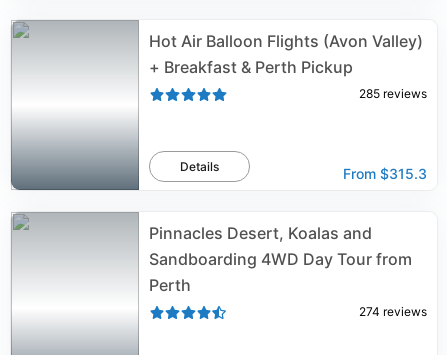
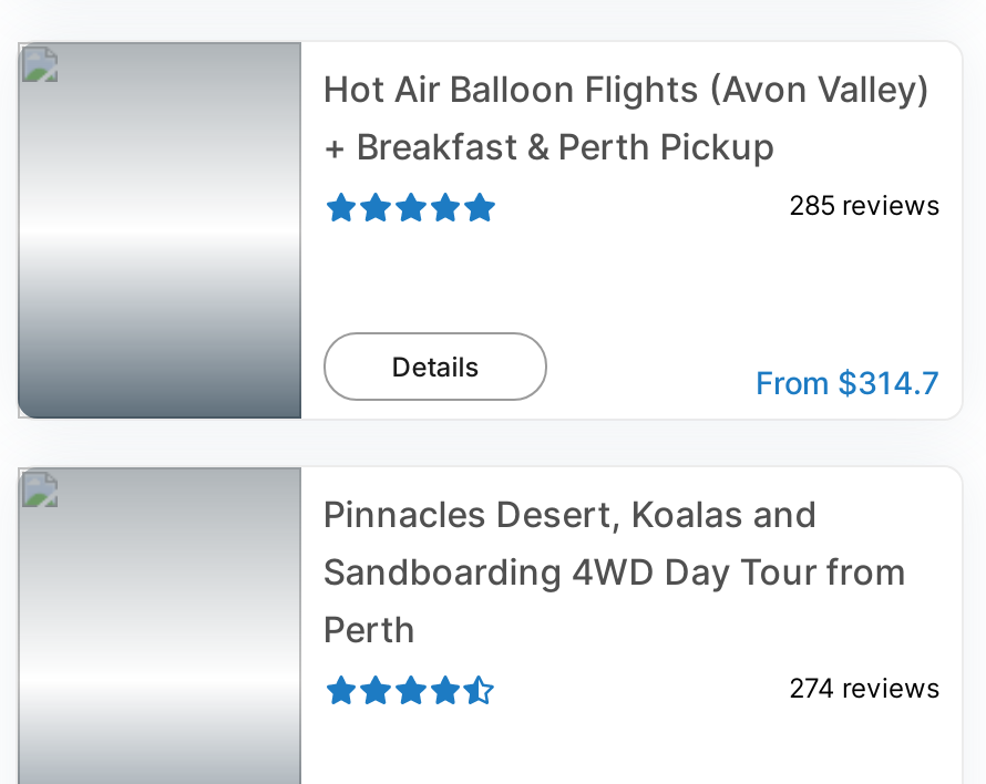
- From $315.3
+ From $314.7
